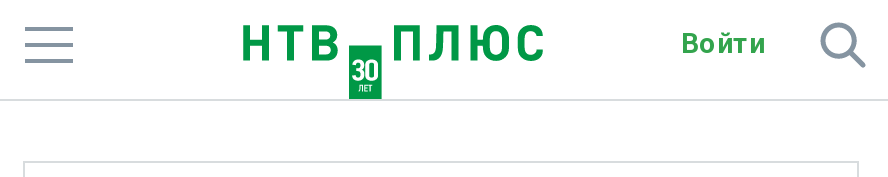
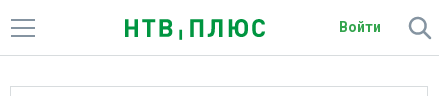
- [image]
+ [image]
